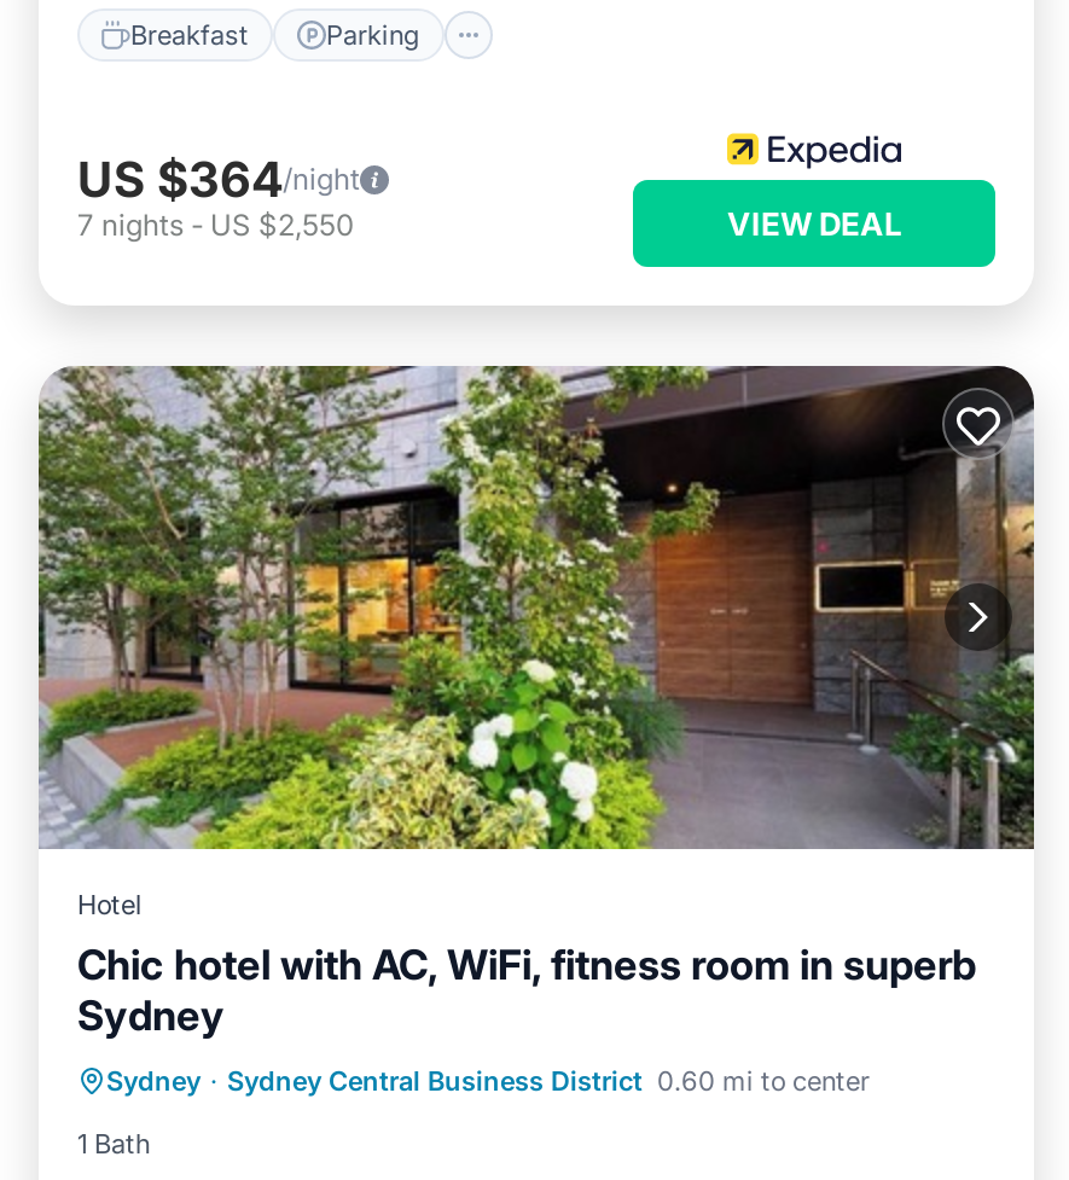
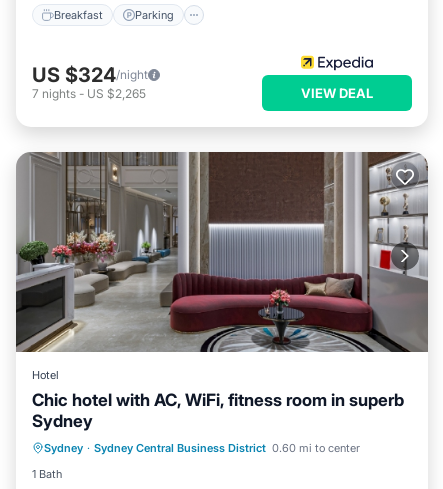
- US $364/night
+ US $324/night

- 7 nights - US $2,550
+ 7 nights - US $2,265

- [image]
+ [image]
